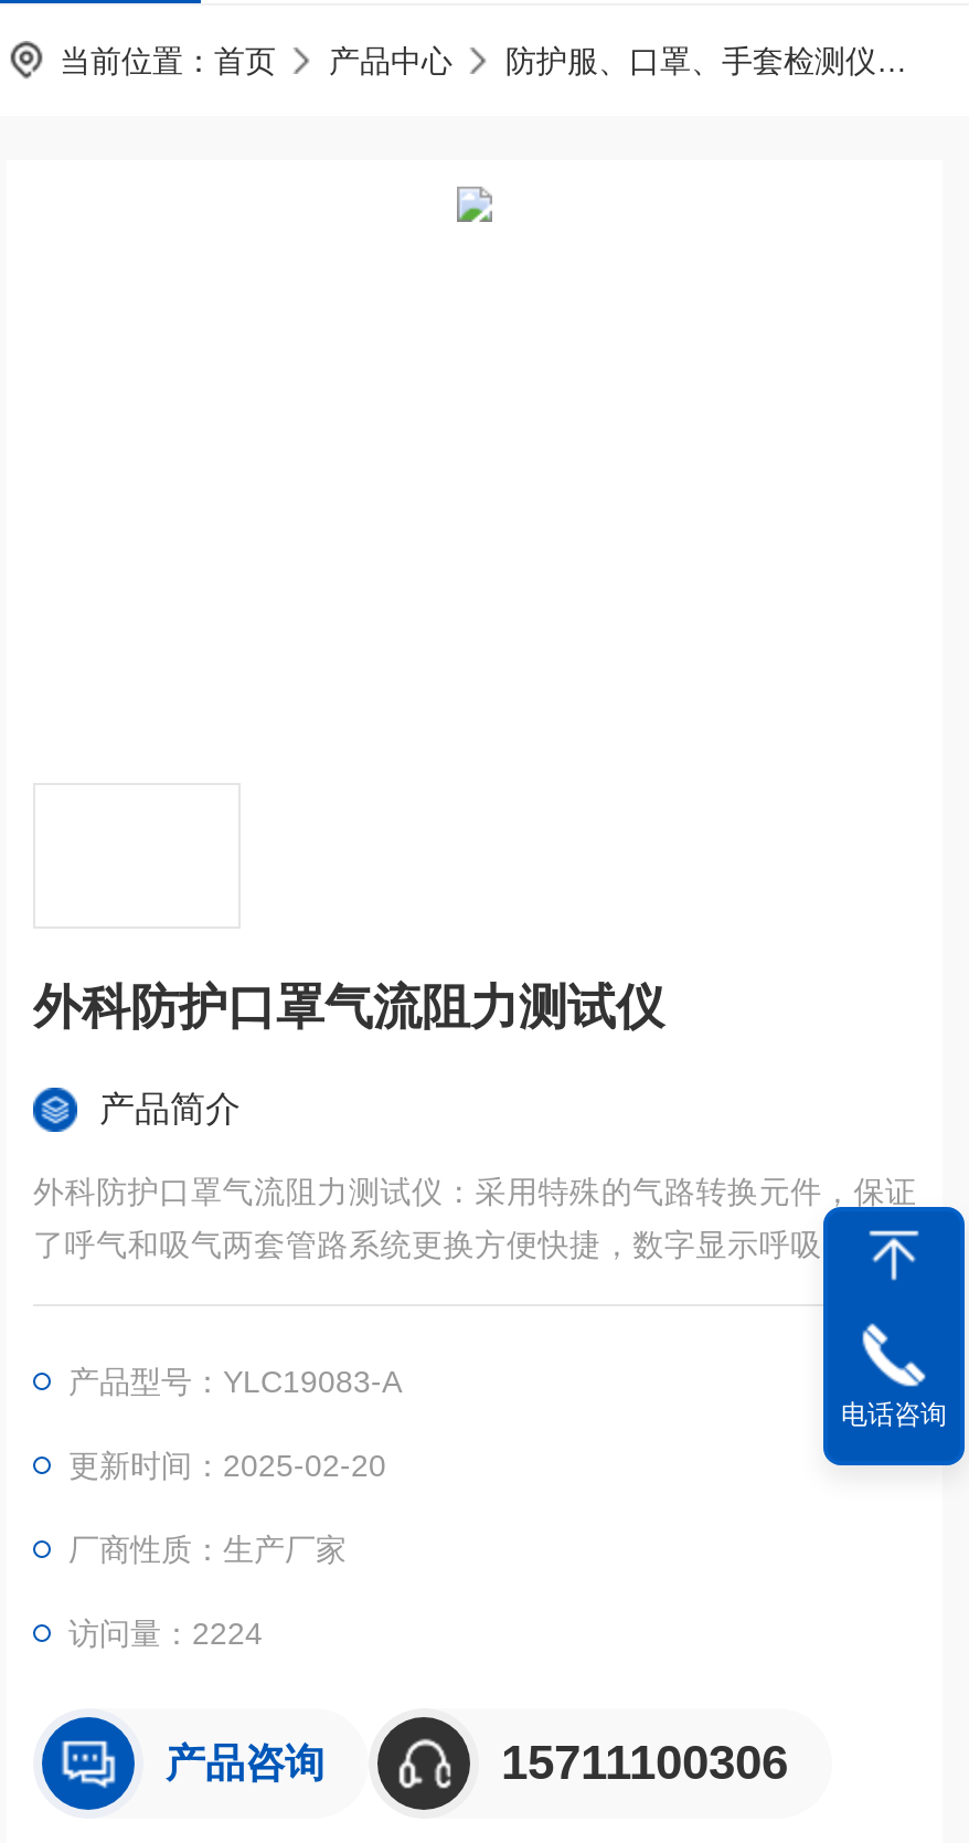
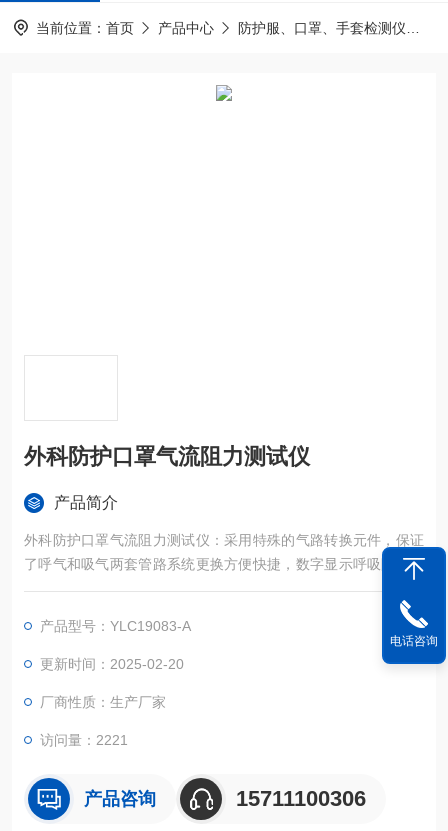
- 访问量：2224
+ 访问量：2221
